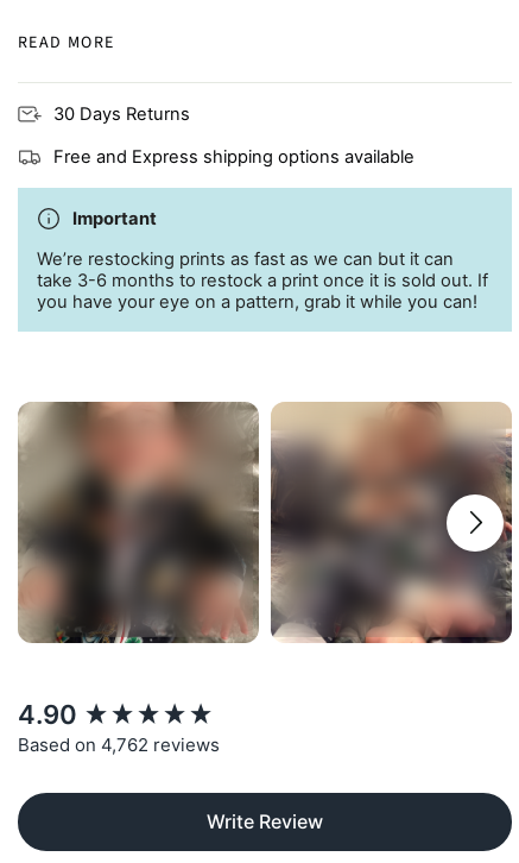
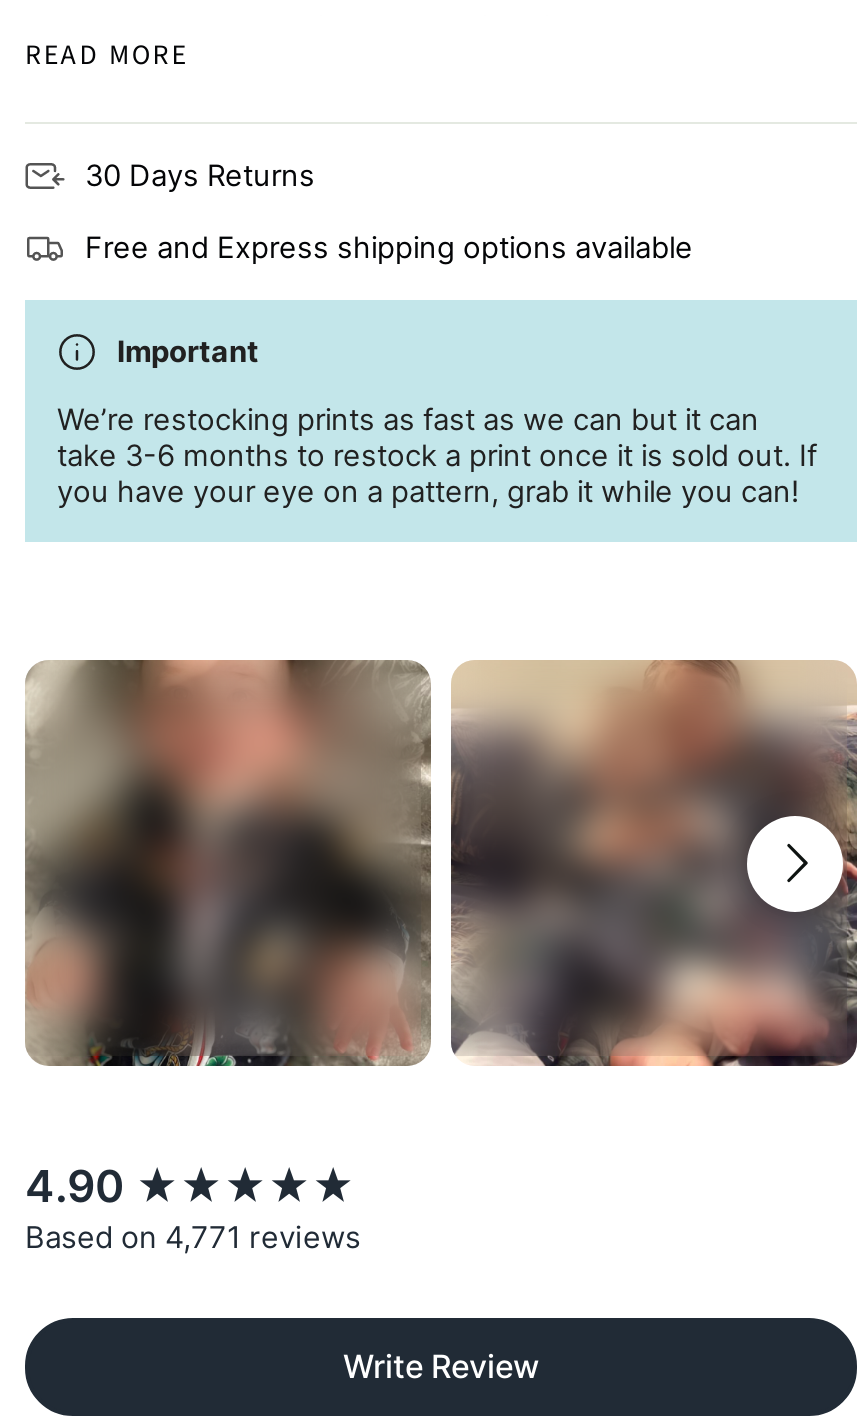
- Based on 4,762 reviews
+ Based on 4,771 reviews
